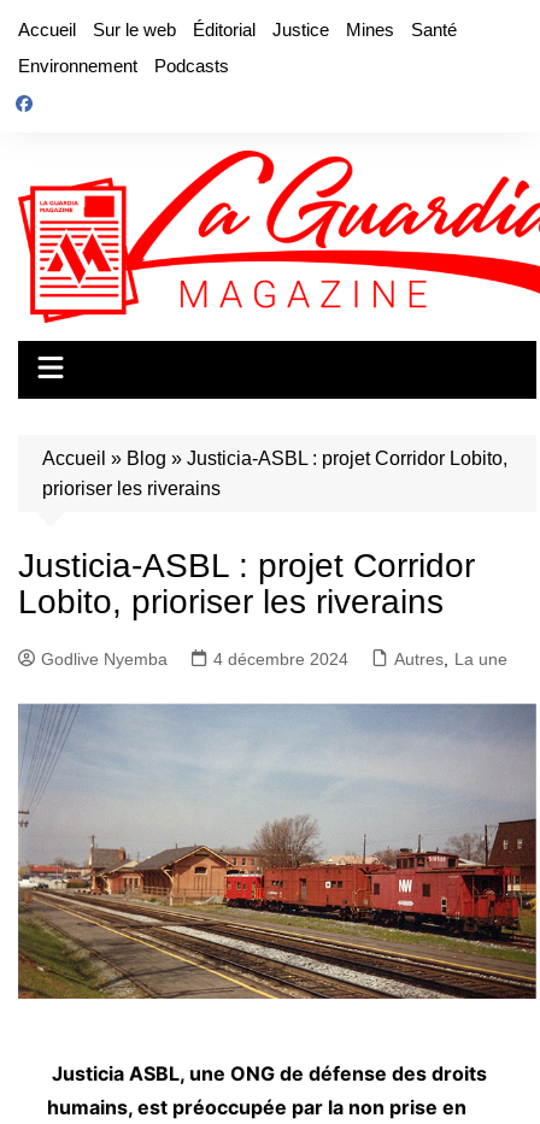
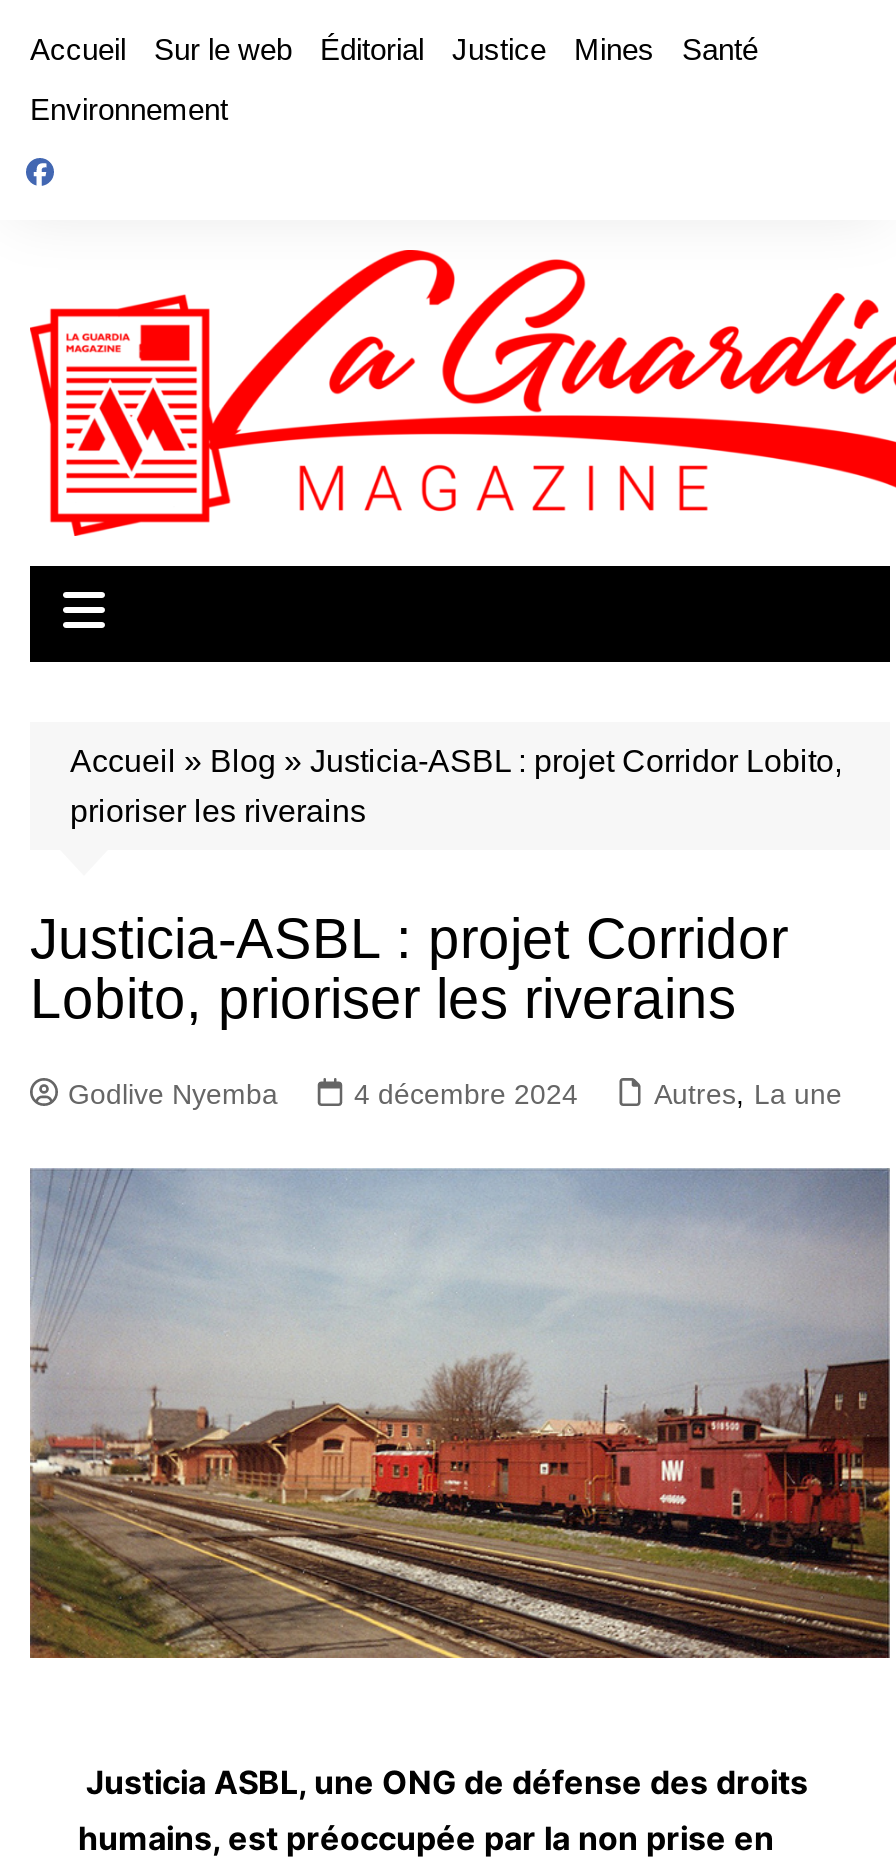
- Podcasts
